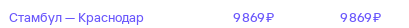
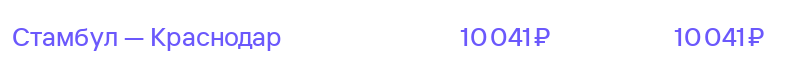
- 9 869 ₽
+ 10 041 ₽

- 9 869 ₽
+ 10 041 ₽
